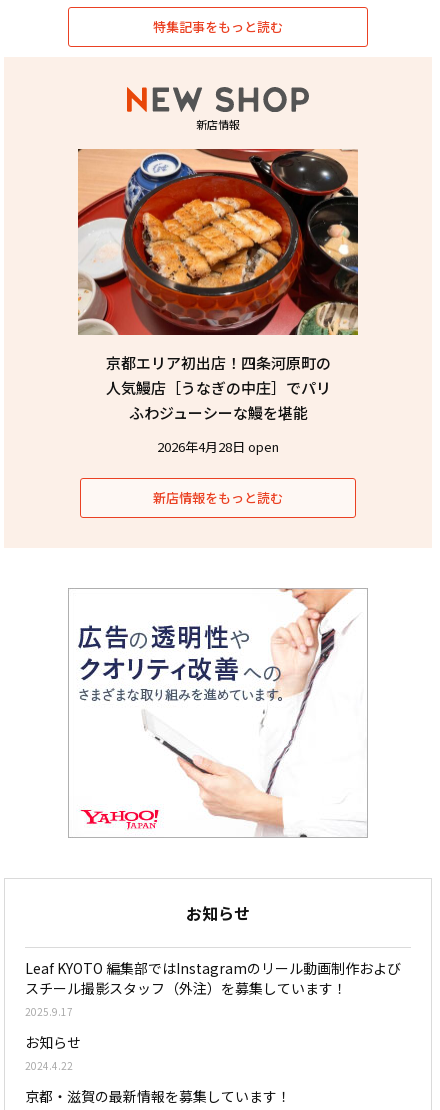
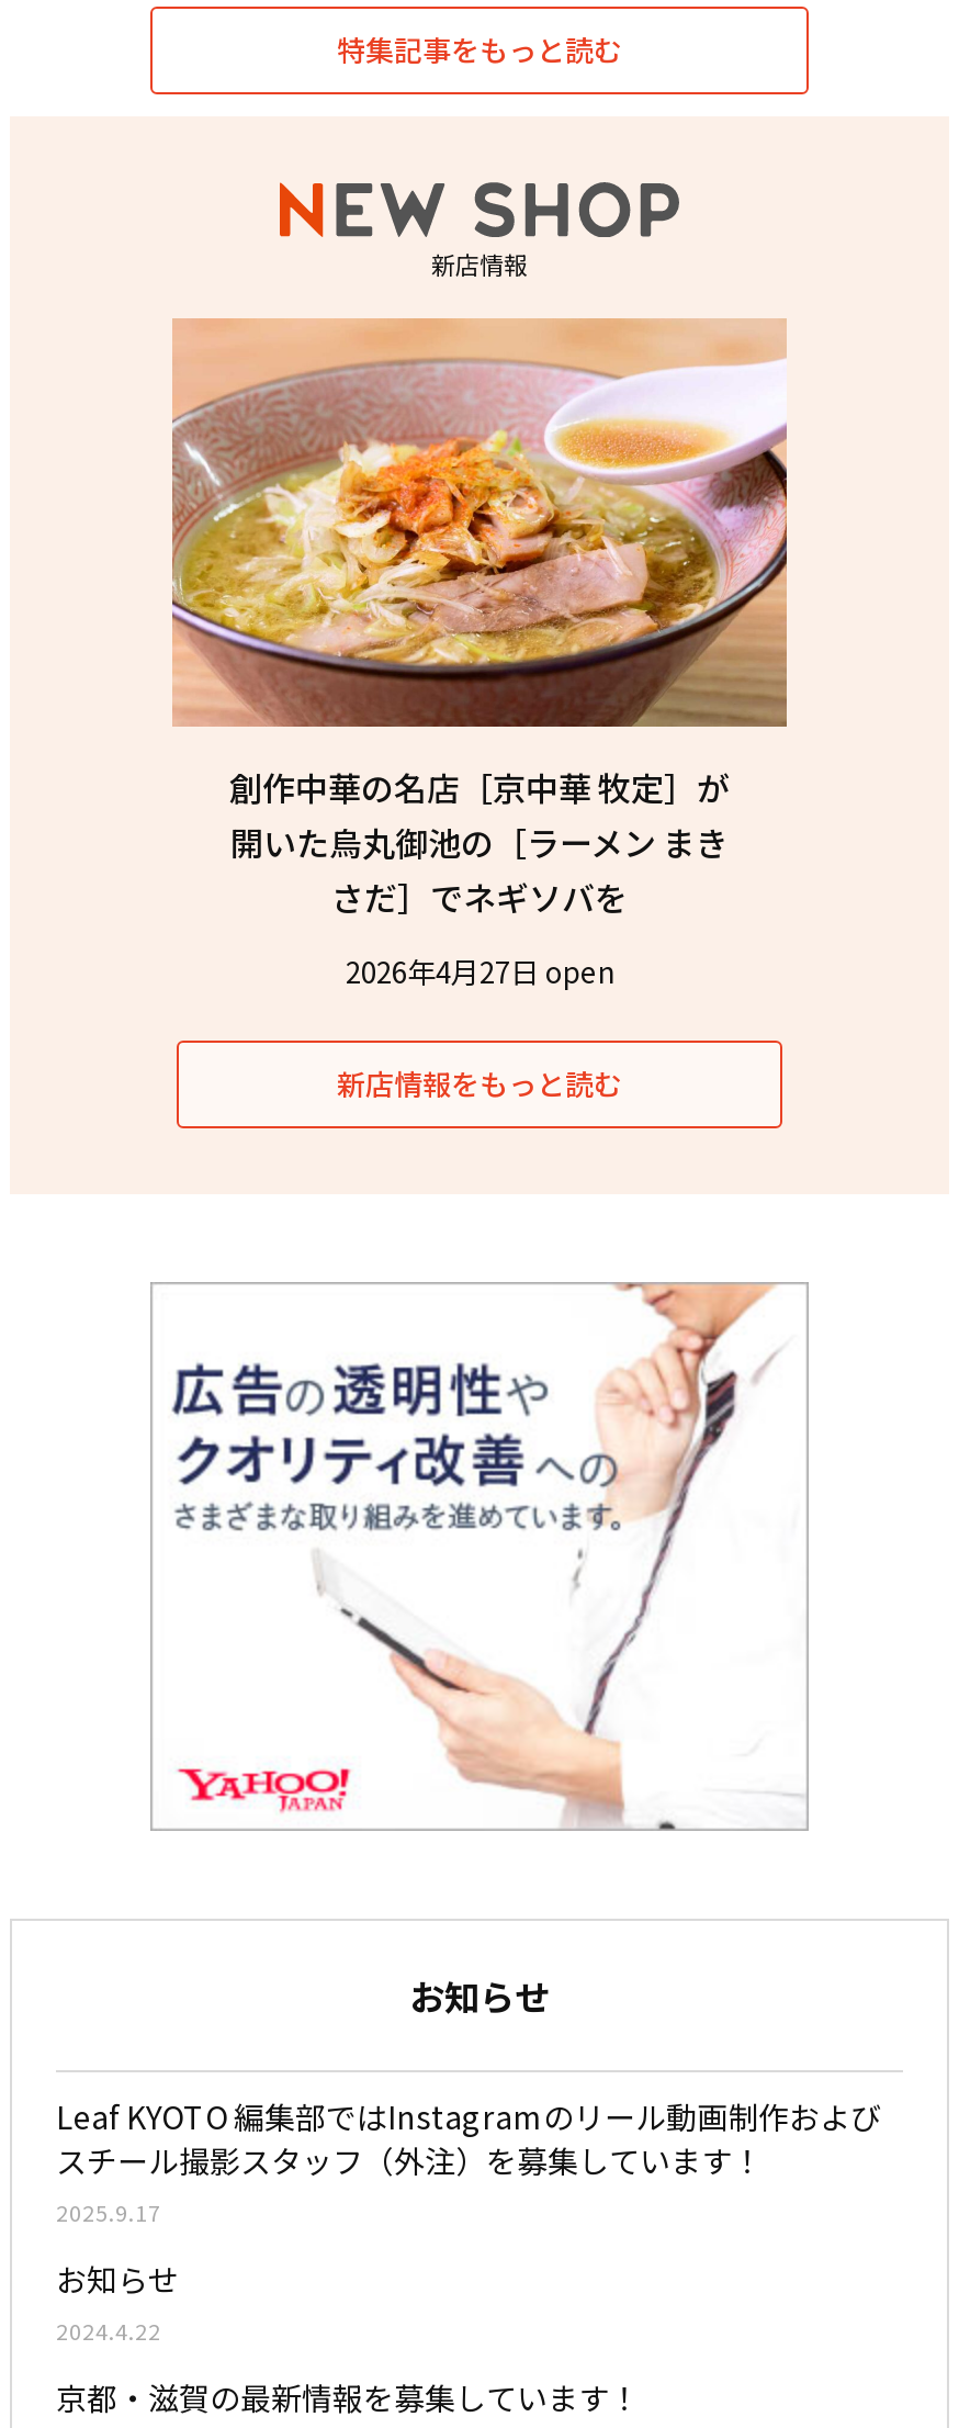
- [image]
- 京都エリア初出店！四条河原町の
- 人気鰻店［うなぎの中庄］でパリ
- ふわジューシーな鰻を堪能
+ [image]
+ 創作中華の名店［京中華 牧定］が
+ 開いた烏丸御池の［ラーメン まき
+ さだ］でネギソバを

- 2026年4月28日 open
+ 2026年4月27日 open
